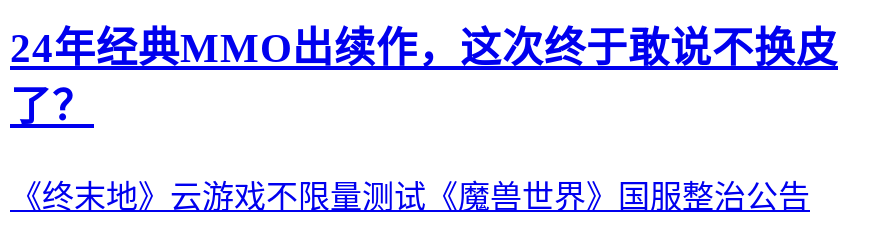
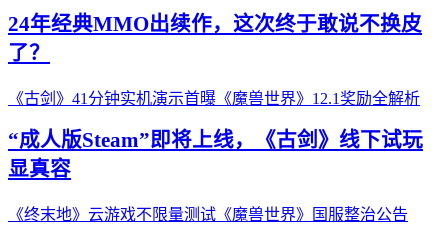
+ 《古剑》41分钟实机演示首曝《魔兽世界》12.1奖励全解析
+ “成人版Steam”即将上线，《古剑》线下试玩
+ 显真容
